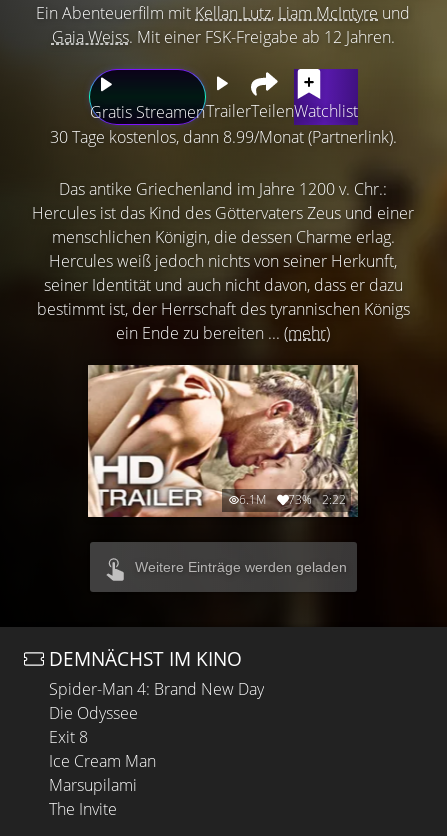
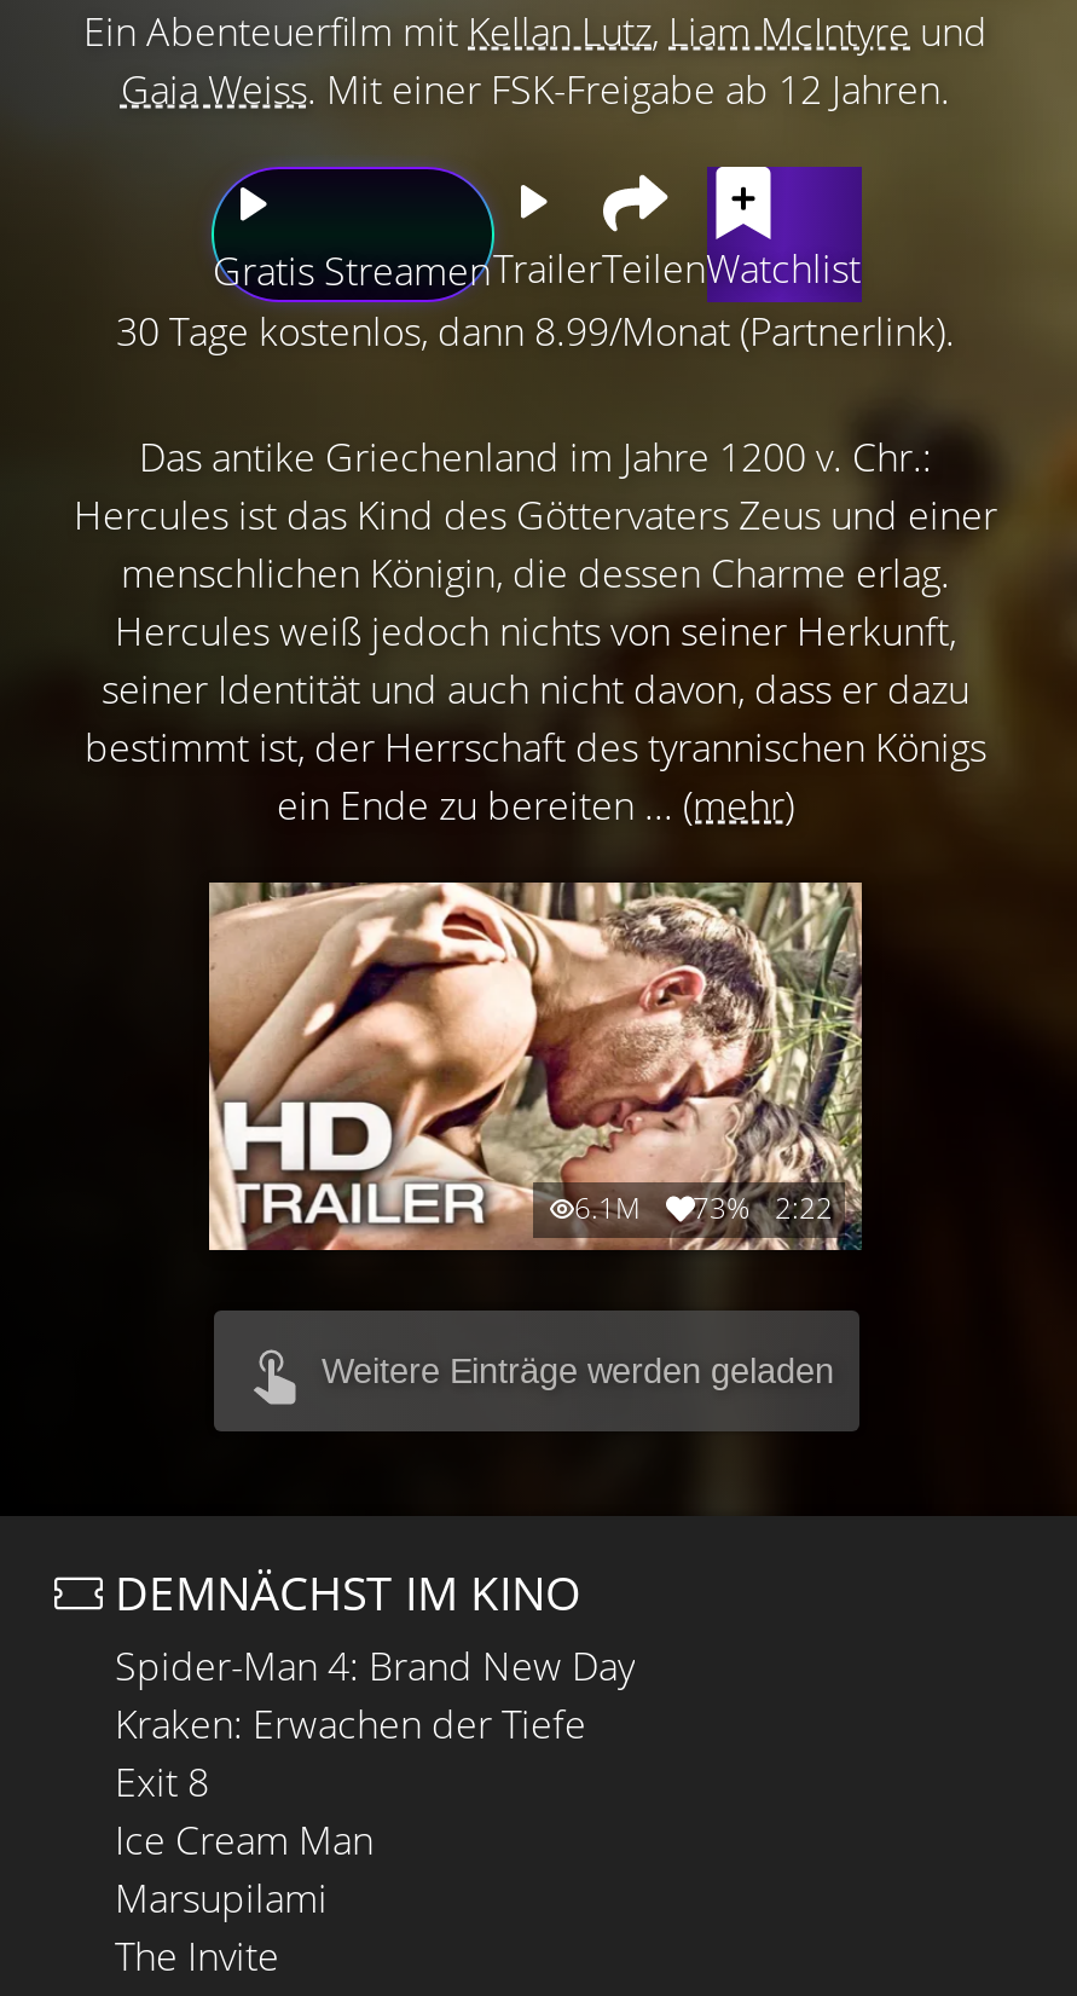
- Die Odyssee
+ Kraken: Erwachen der Tiefe
